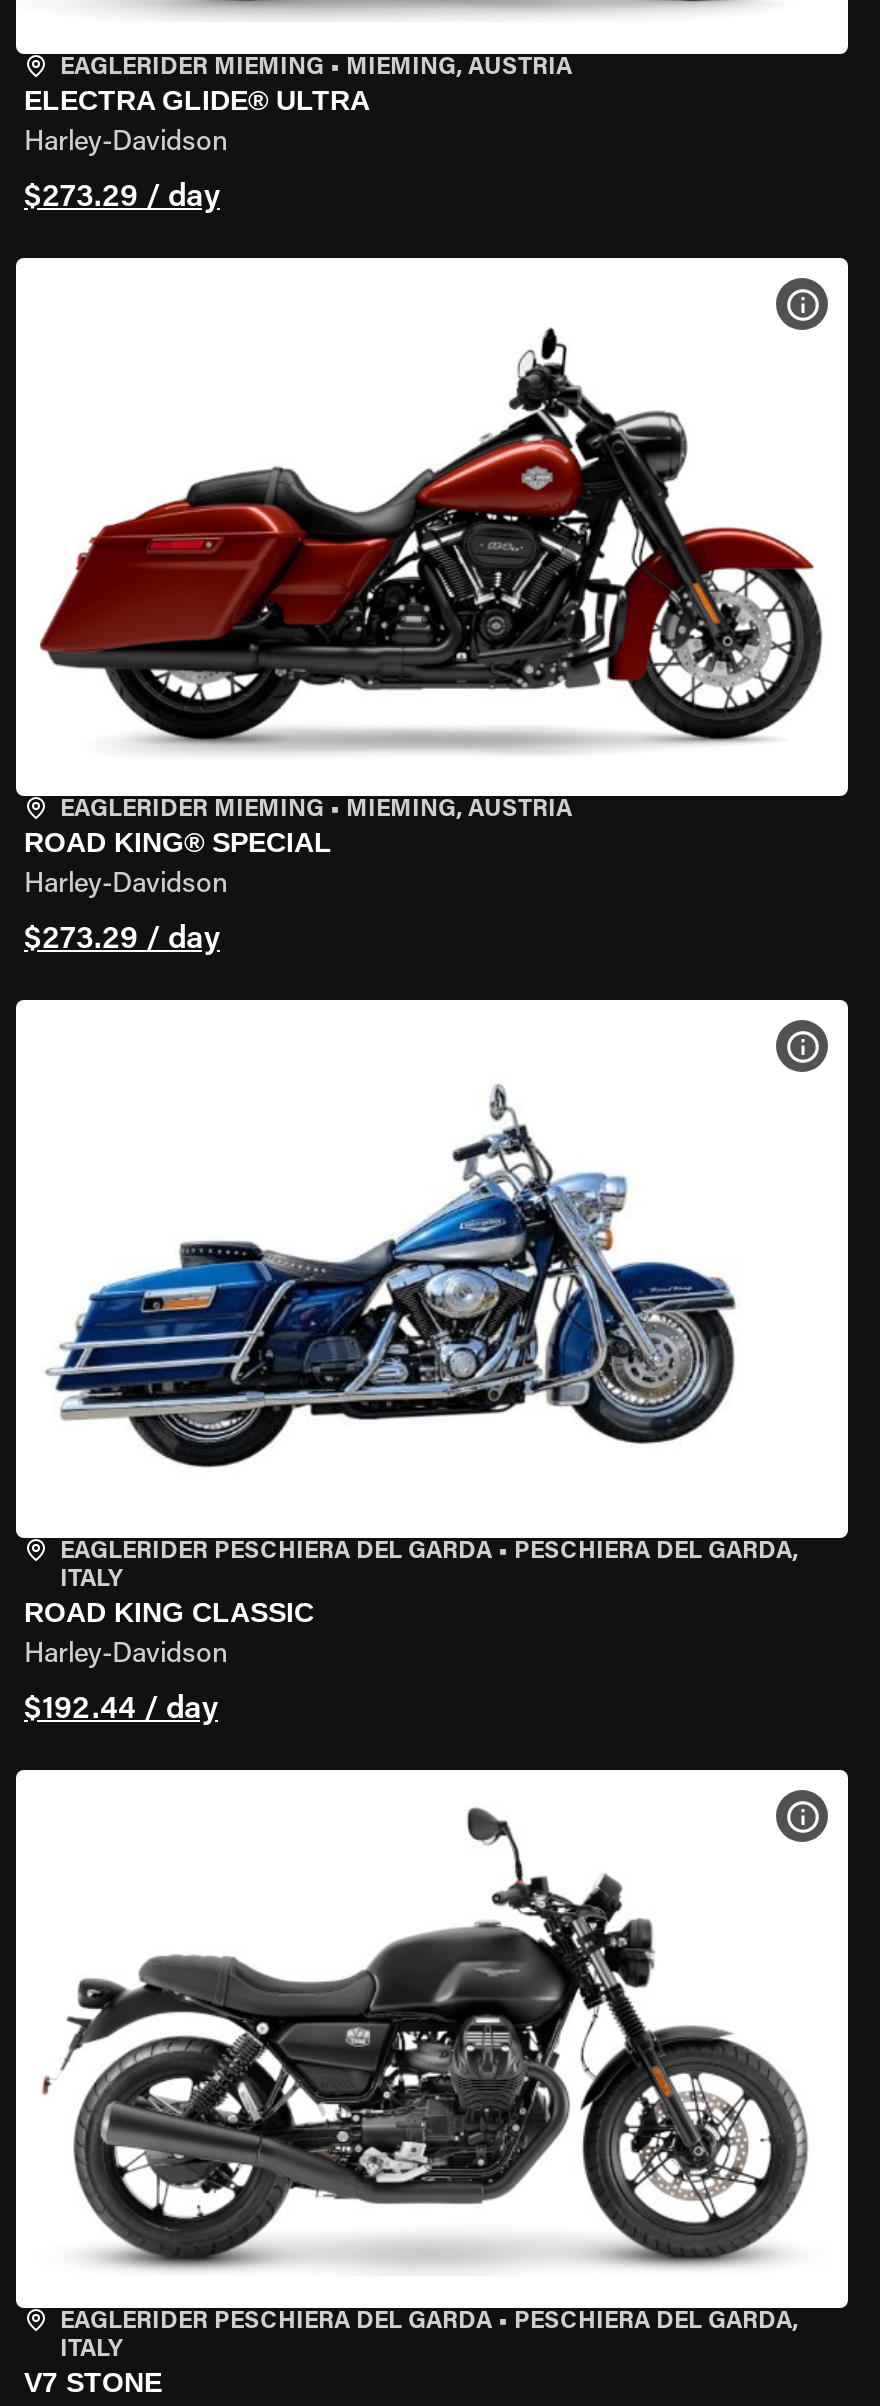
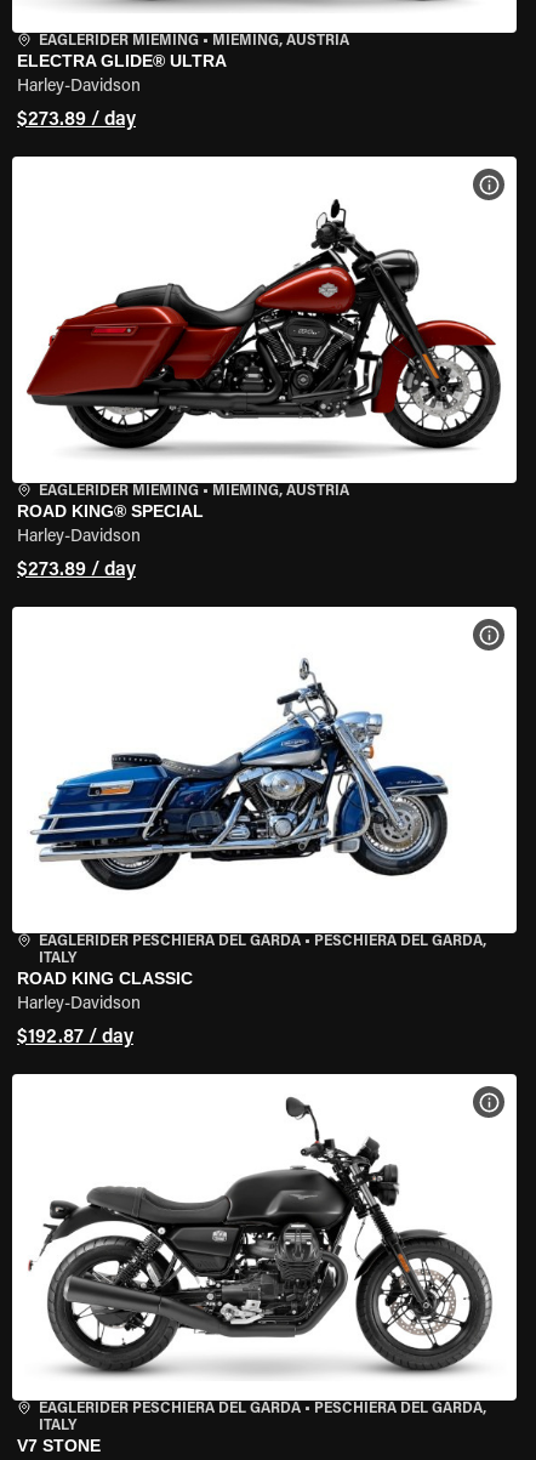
- $273.29 / day
+ $273.89 / day

- $273.29 / day
+ $273.89 / day

- $192.44 / day
+ $192.87 / day
